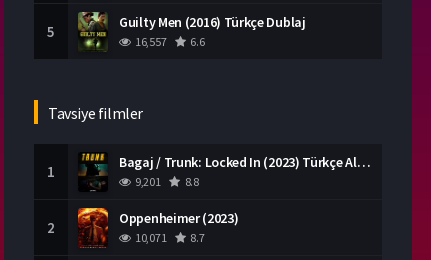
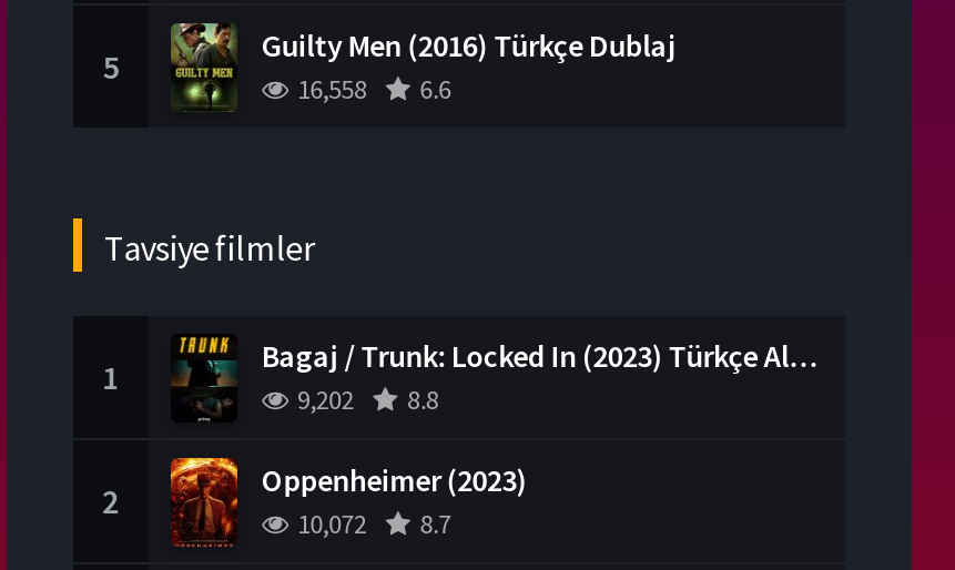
- 16,557 6.6
+ 16,558 6.6

- 9,201 8.8
+ 9,202 8.8

- 10,071 8.7
+ 10,072 8.7
